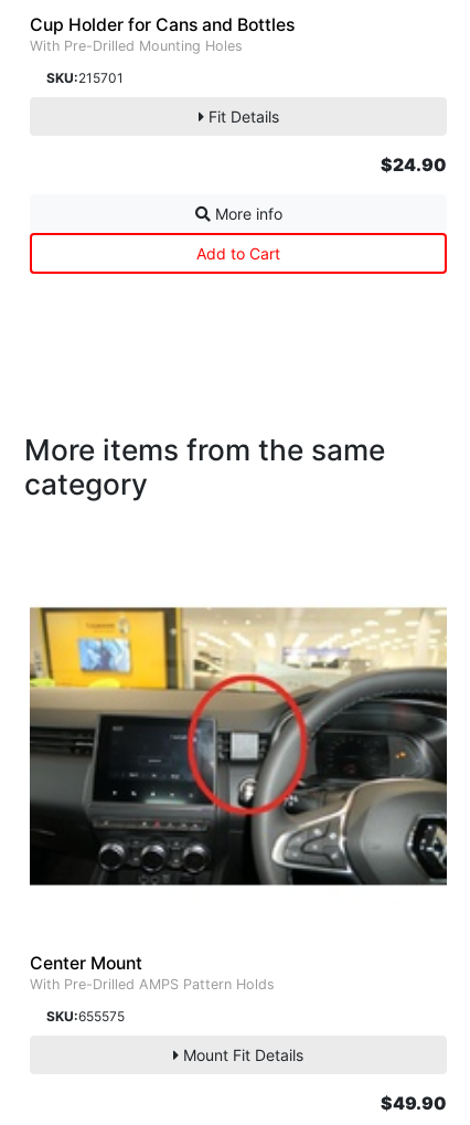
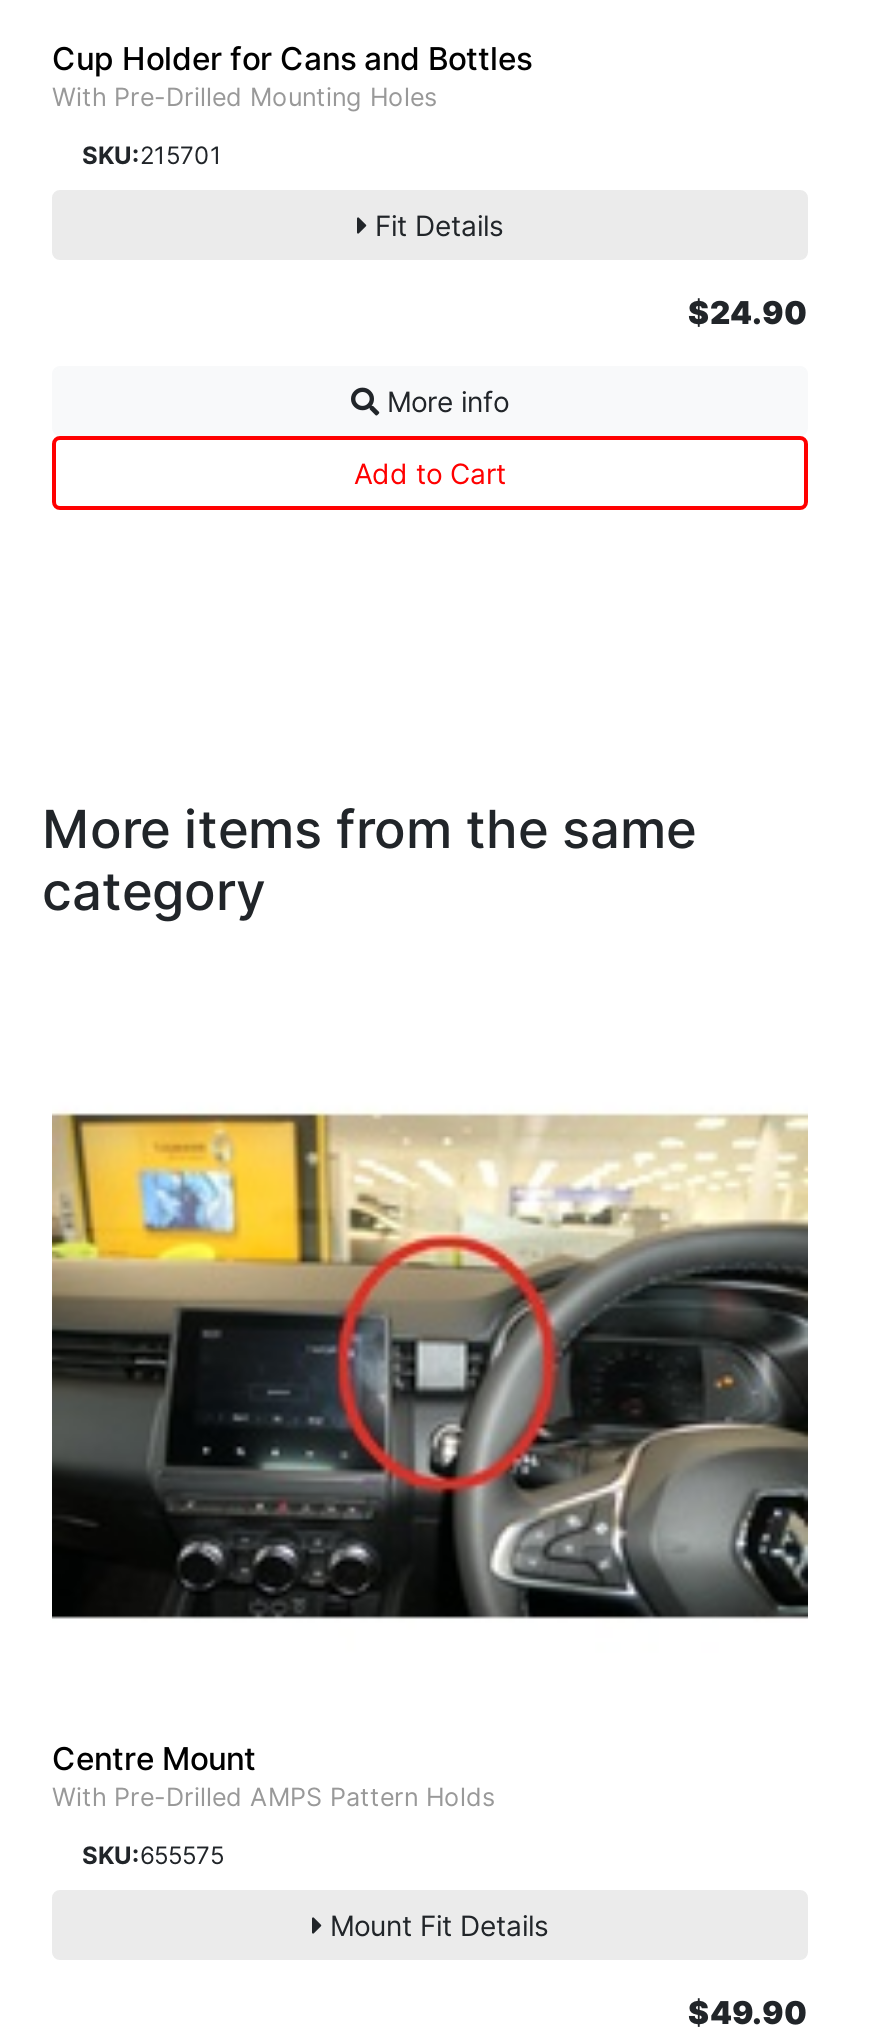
- Center Mount
+ Centre Mount
